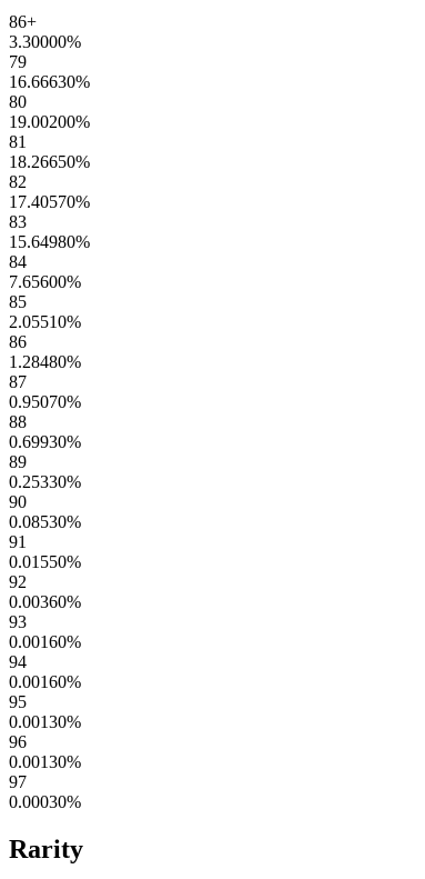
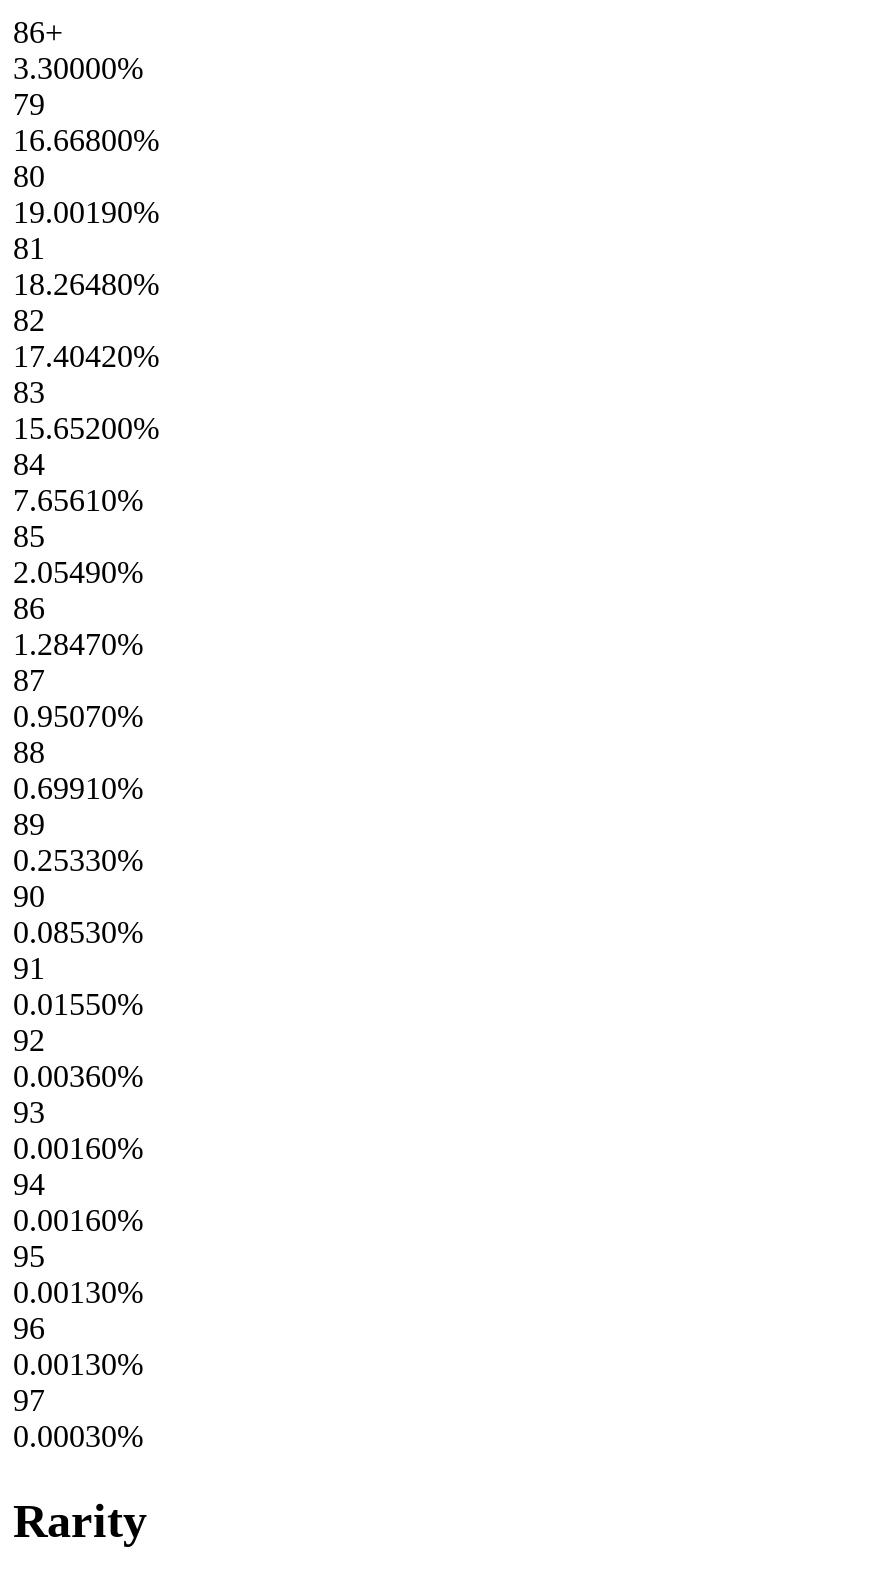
- 16.66630%
+ 16.66800%

- 19.00200%
+ 19.00190%

- 18.26650%
+ 18.26480%

- 17.40570%
+ 17.40420%

- 15.64980%
+ 15.65200%

- 7.65600%
+ 7.65610%

- 2.05510%
+ 2.05490%

- 1.28480%
+ 1.28470%

- 0.69930%
+ 0.69910%
